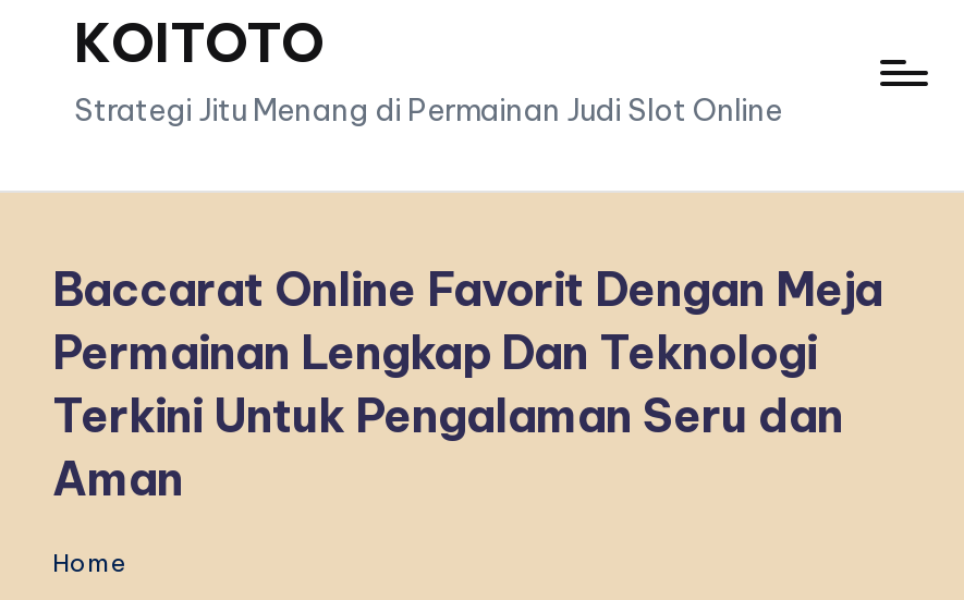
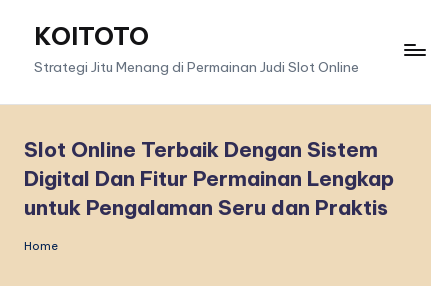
- Baccarat Online Favorit Dengan Meja
- Permainan Lengkap Dan Teknologi
- Terkini Untuk Pengalaman Seru dan
- Aman
+ Slot Online Terbaik Dengan Sistem
+ Digital Dan Fitur Permainan Lengkap
+ untuk Pengalaman Seru dan Praktis
